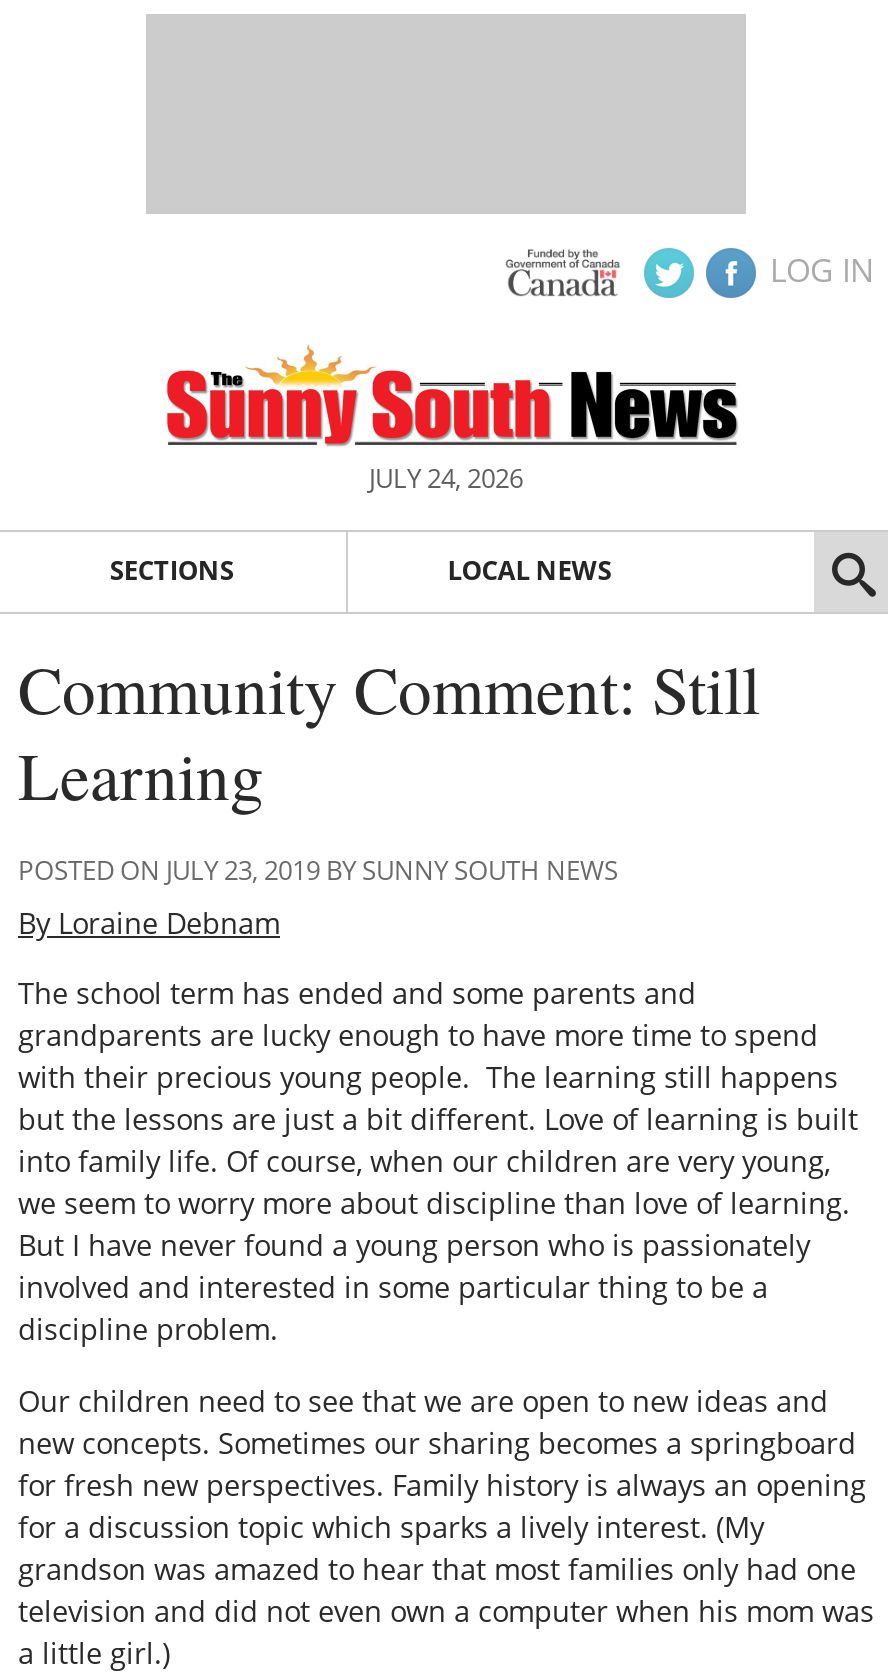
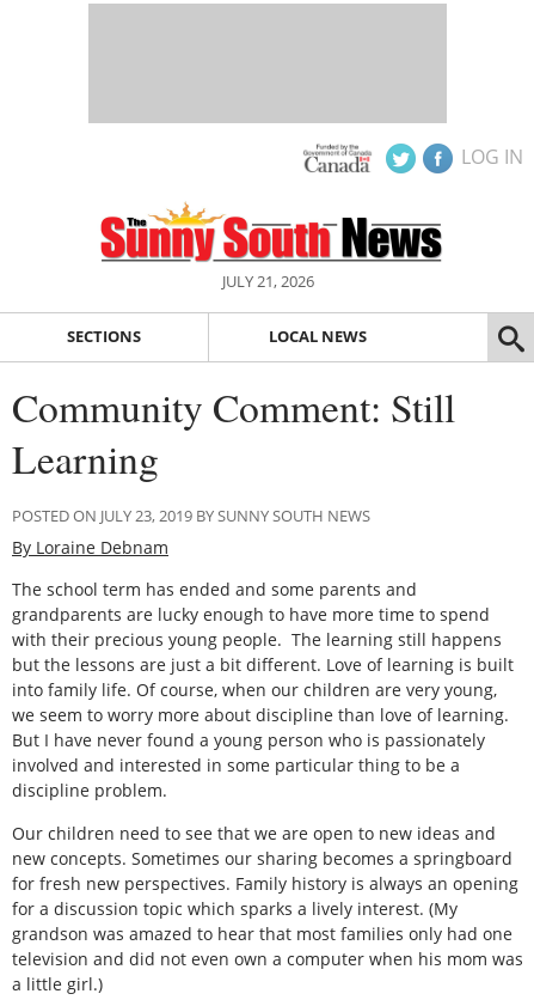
- JULY 24, 2026
+ JULY 21, 2026
